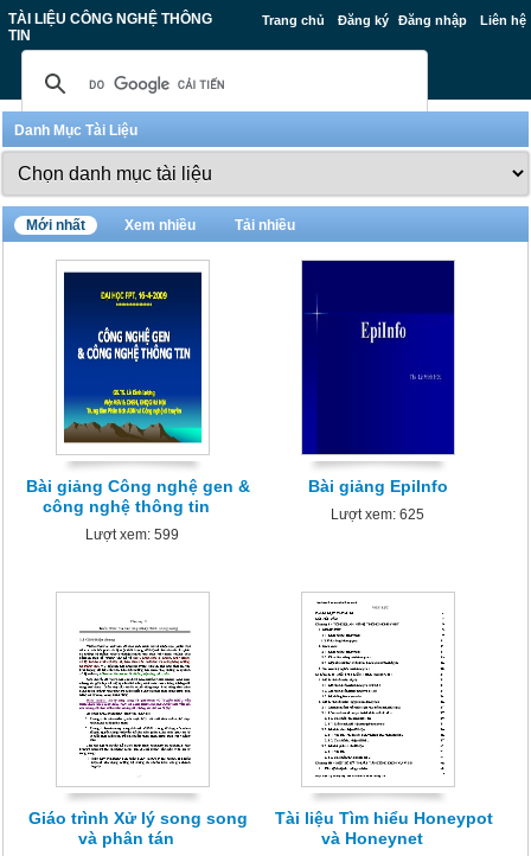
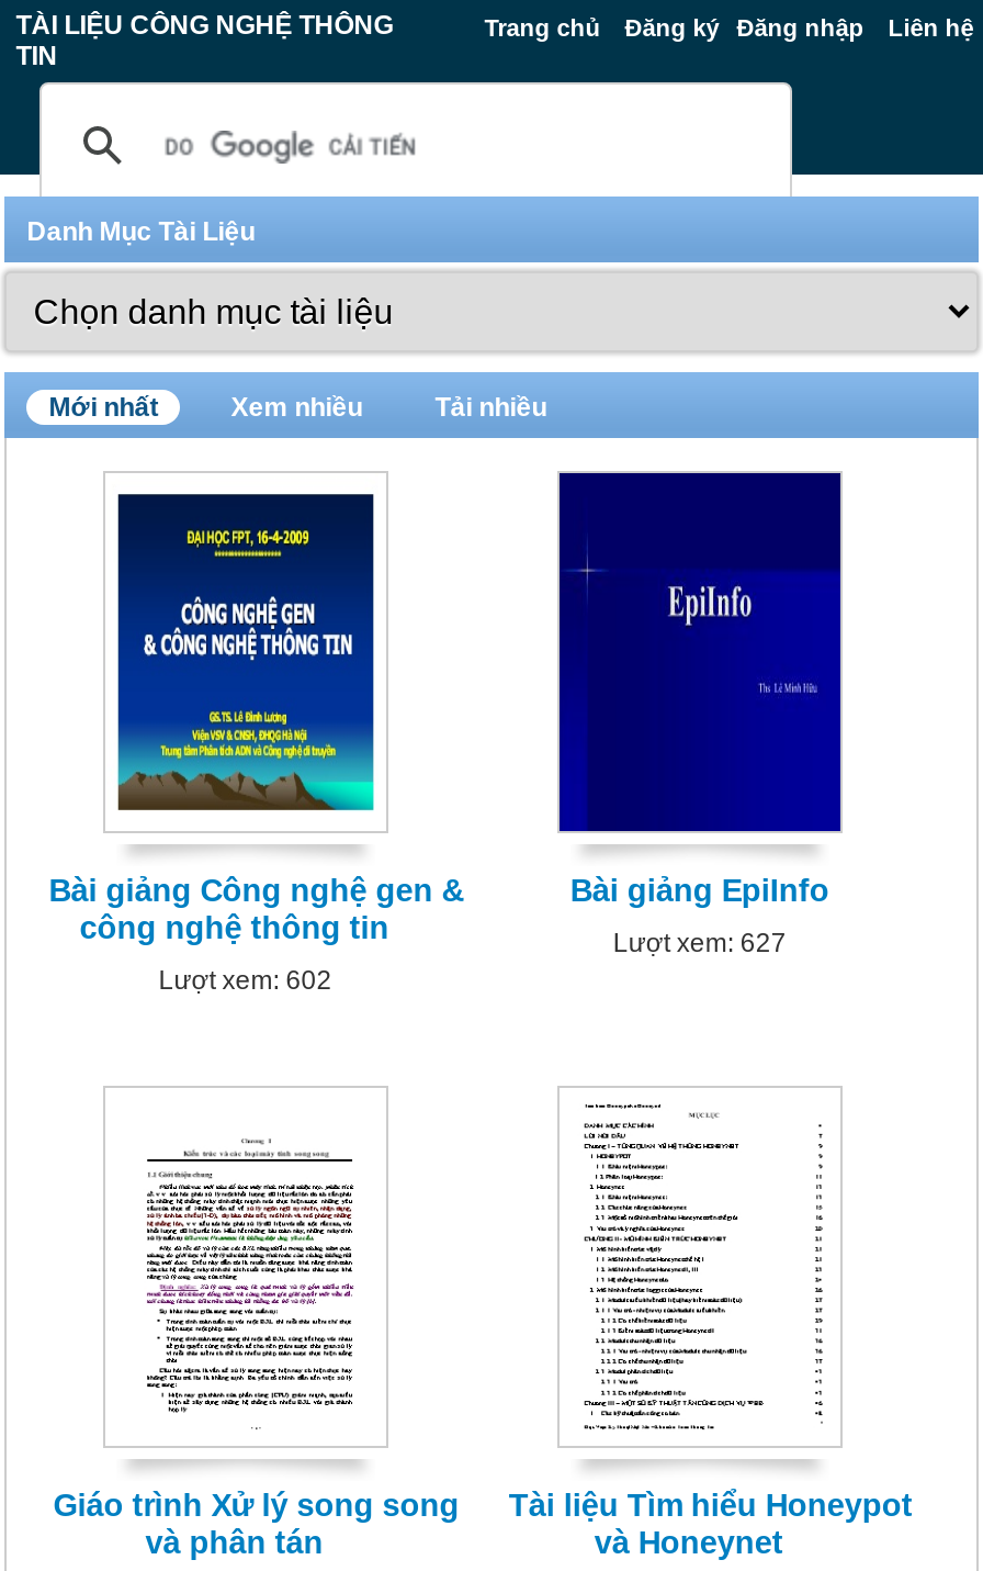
- Lượt xem: 625
+ Lượt xem: 627

- Lượt xem: 599
+ Lượt xem: 602
